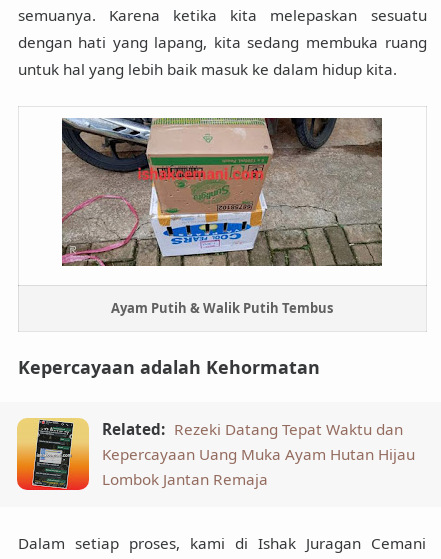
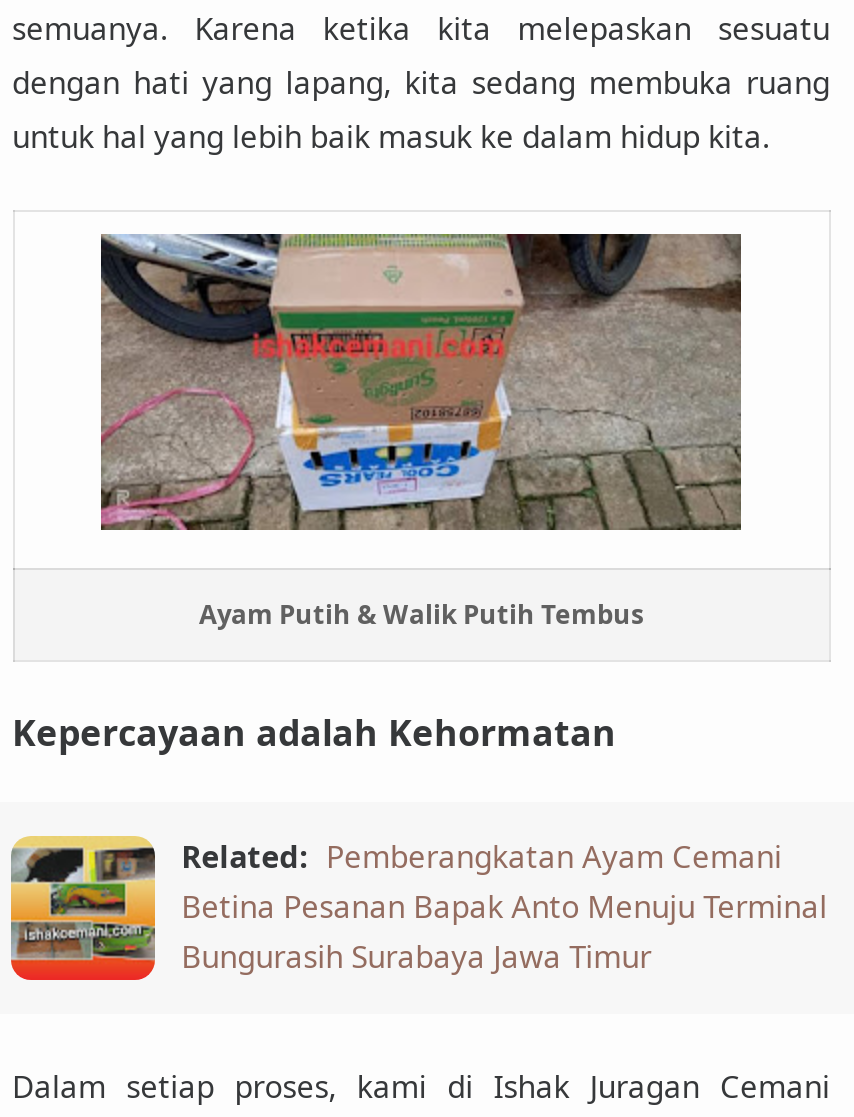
- [image]
- Related: Rezeki Datang Tepat Waktu dan
- Kepercayaan Uang Muka Ayam Hutan Hijau
- Lombok Jantan Remaja
+ [image]
+ Related: Pemberangkatan Ayam Cemani
+ Betina Pesanan Bapak Anto Menuju Terminal
+ Bungurasih Surabaya Jawa Timur
